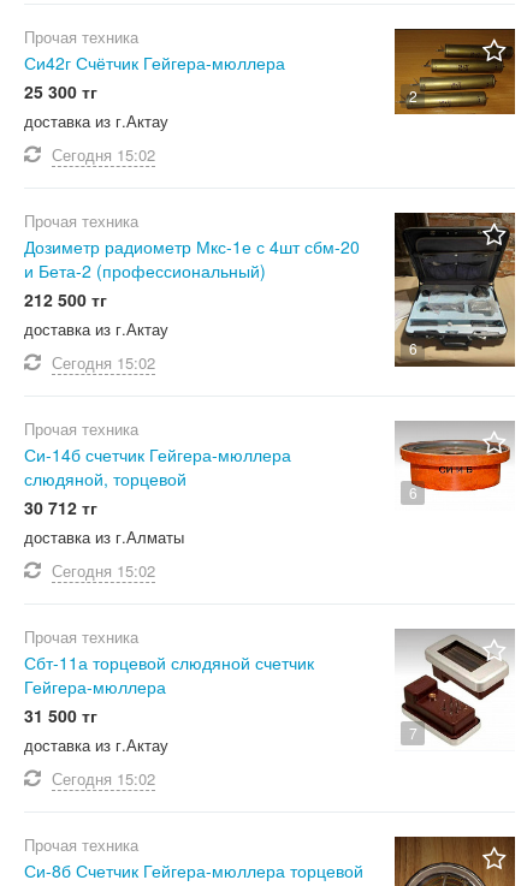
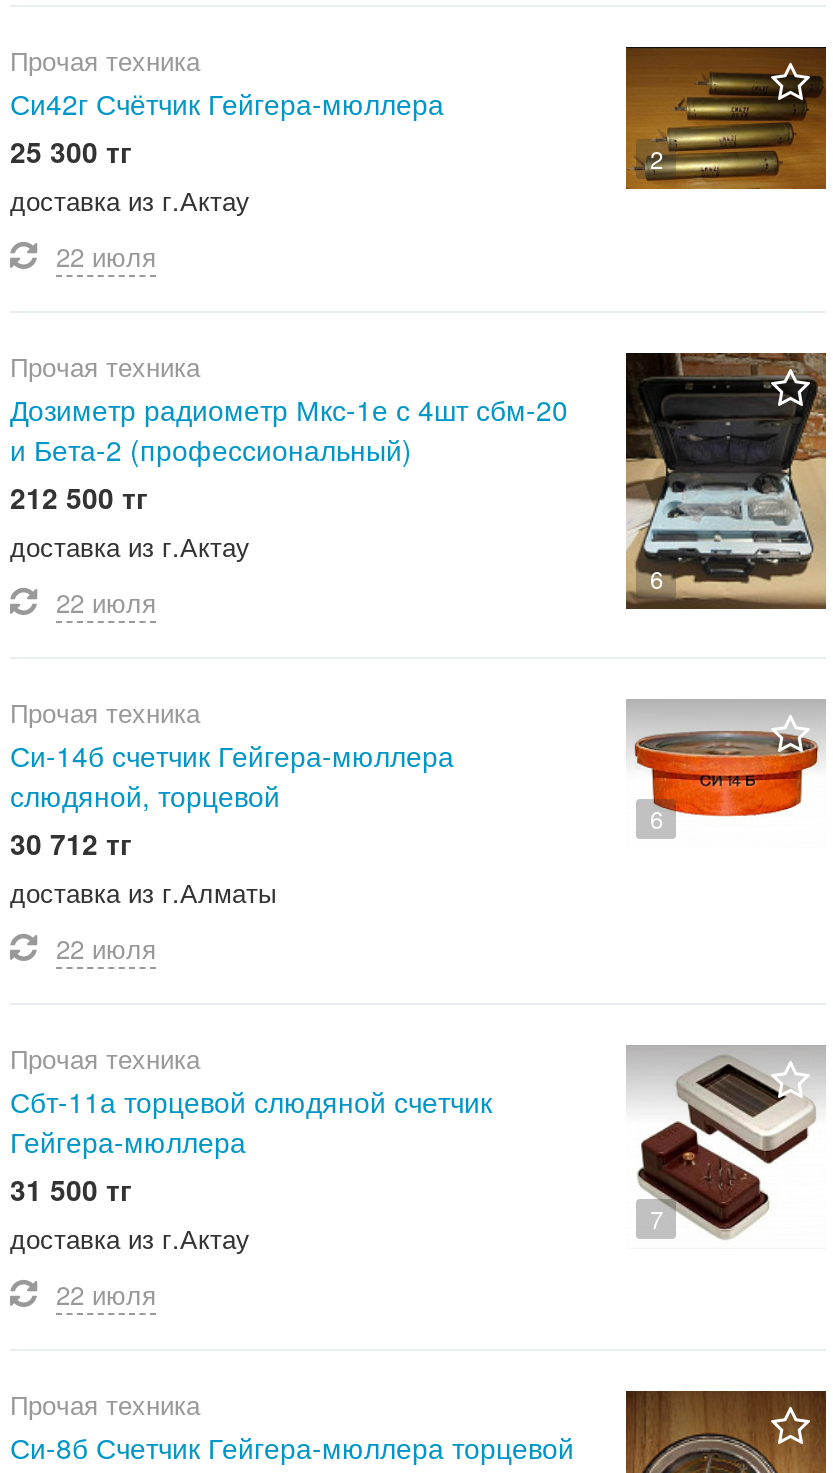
- Сегодня 15:02
+ 22 июля

- Сегодня 15:02
+ 22 июля

- Сегодня 15:02
+ 22 июля

- Сегодня 15:02
+ 22 июля
